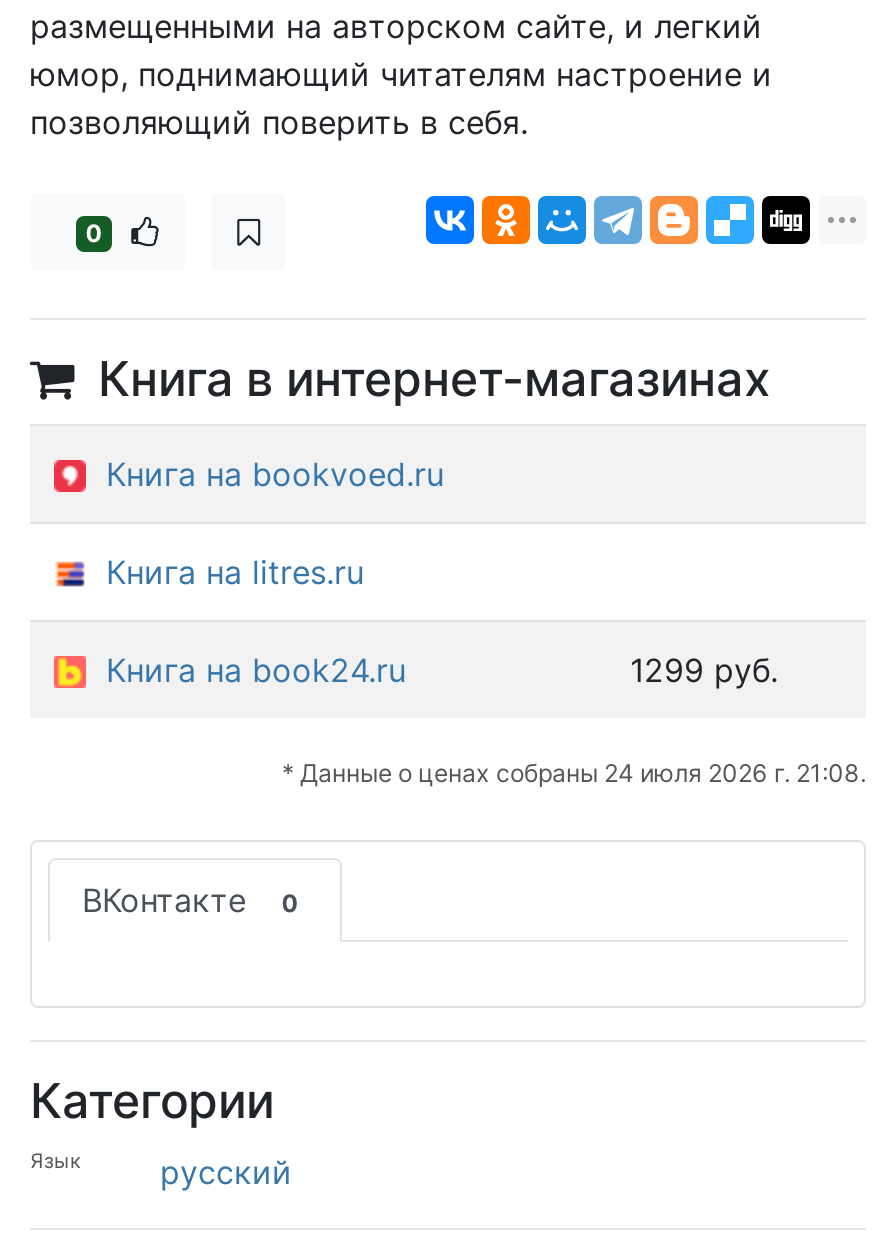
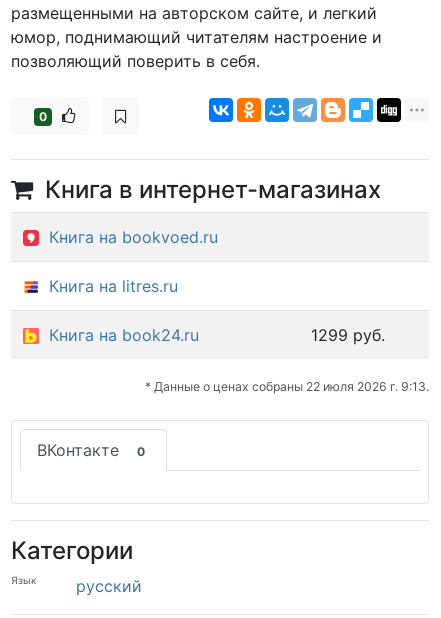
- * Данные о ценах собраны 24 июля 2026 г. 21:08.
+ * Данные о ценах собраны 22 июля 2026 г. 9:13.
